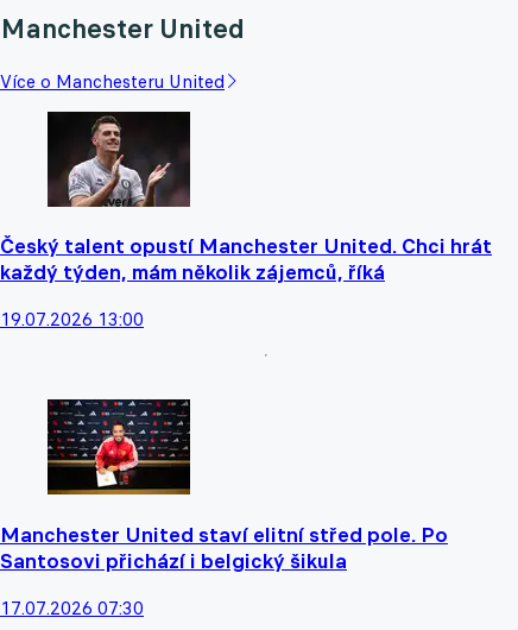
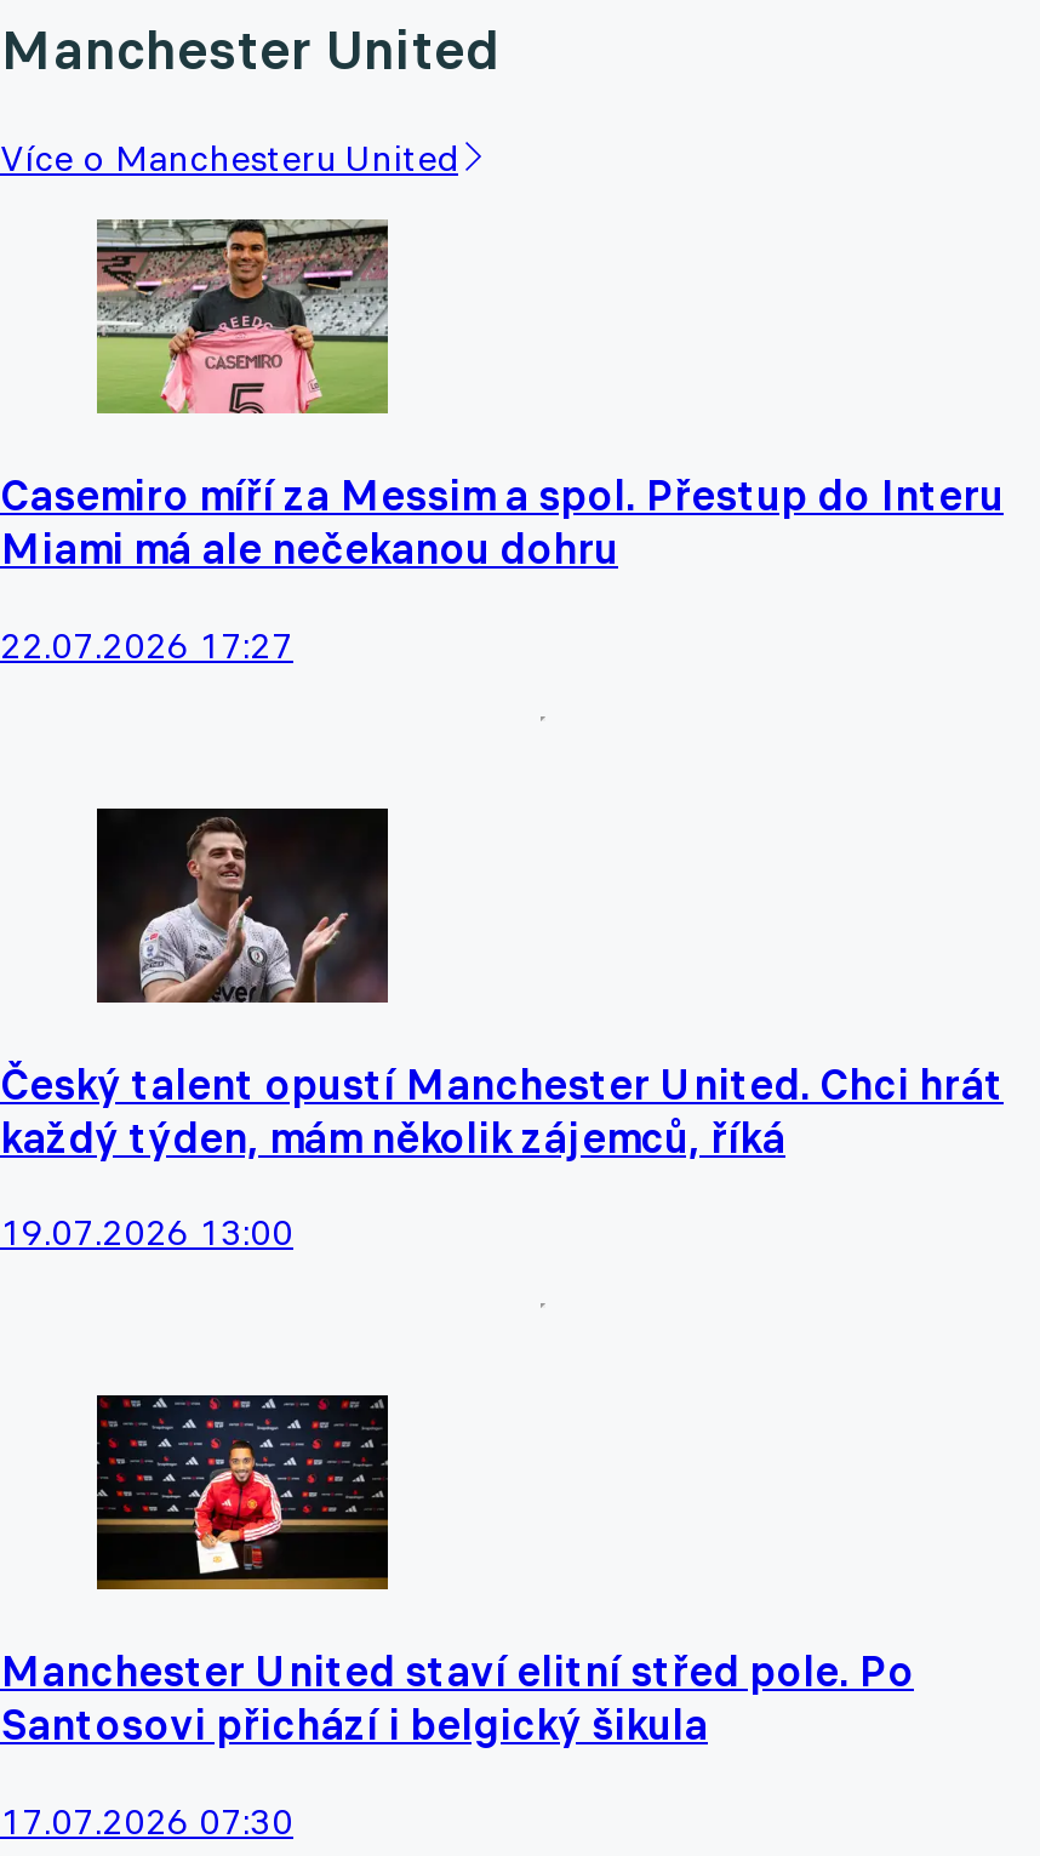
+ [image]
+ Casemiro míří za Messim a spol. Přestup do Interu
+ Miami má ale nečekanou dohru
+ 22.07.2026 17:27
